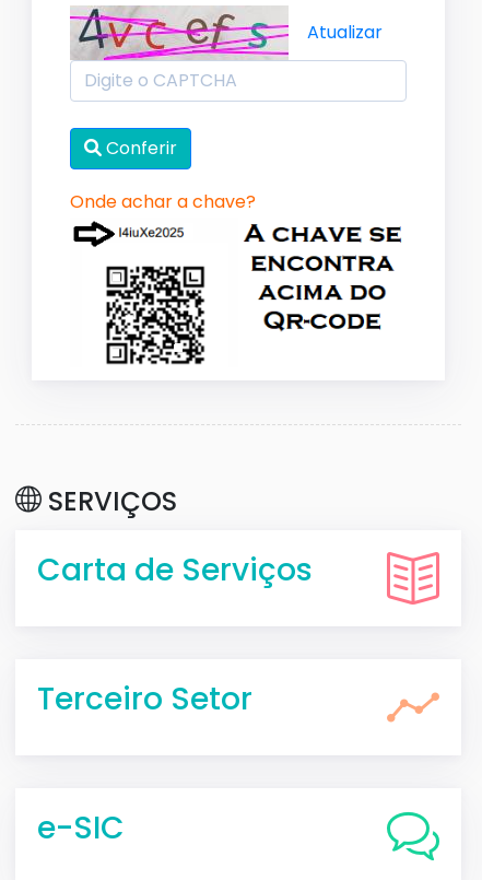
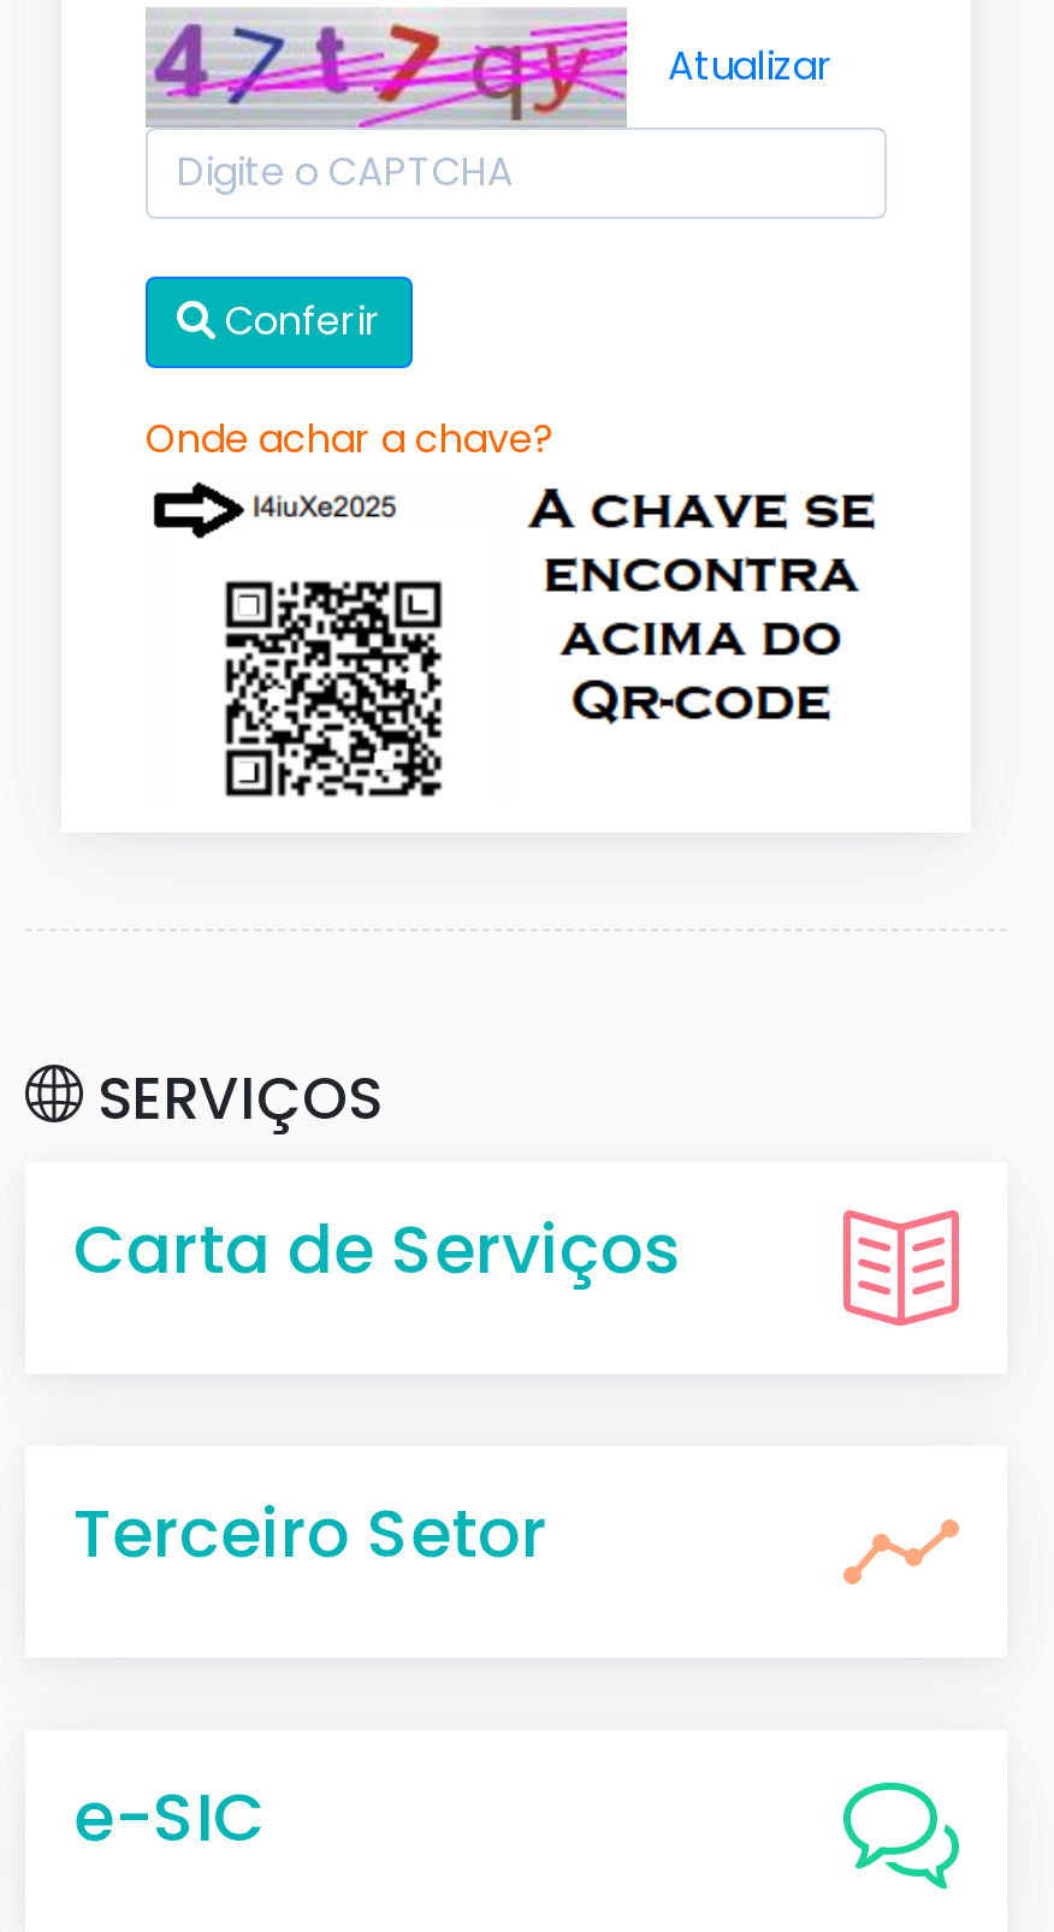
- [image]
+ [image]
